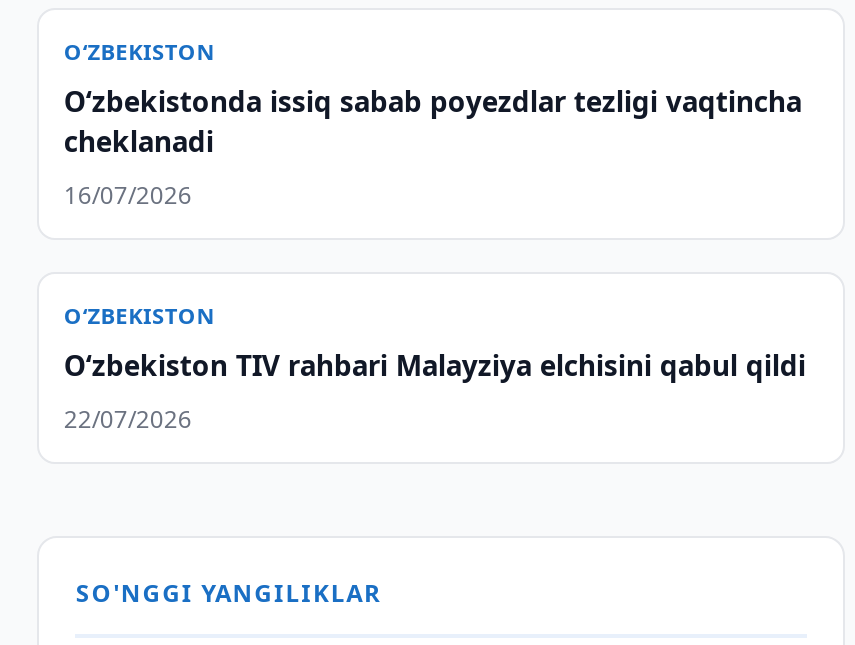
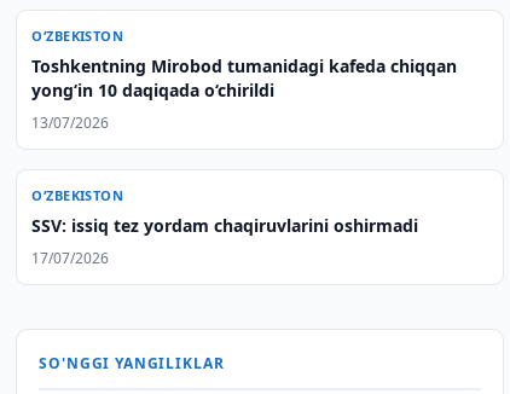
- O‘zbekistonda issiq sabab poyezdlar tezligi vaqtincha
- cheklanadi
+ Toshkentning Mirobod tumanidagi kafeda chiqqan
+ yong‘in 10 daqiqada o‘chirildi

- 16/07/2026
+ 13/07/2026

- O‘zbekiston TIV rahbari Malayziya elchisini qabul qildi
+ SSV: issiq tez yordam chaqiruvlarini oshirmadi

- 22/07/2026
+ 17/07/2026
